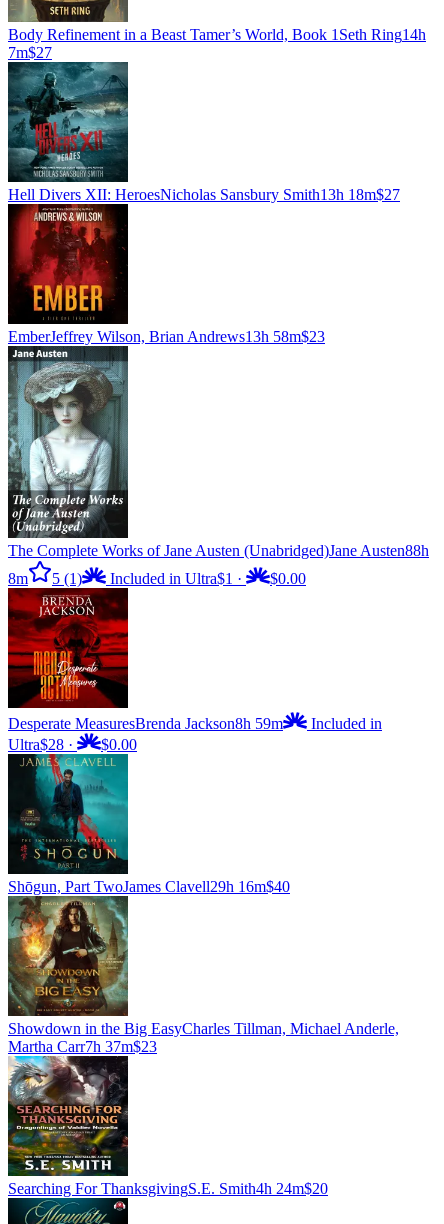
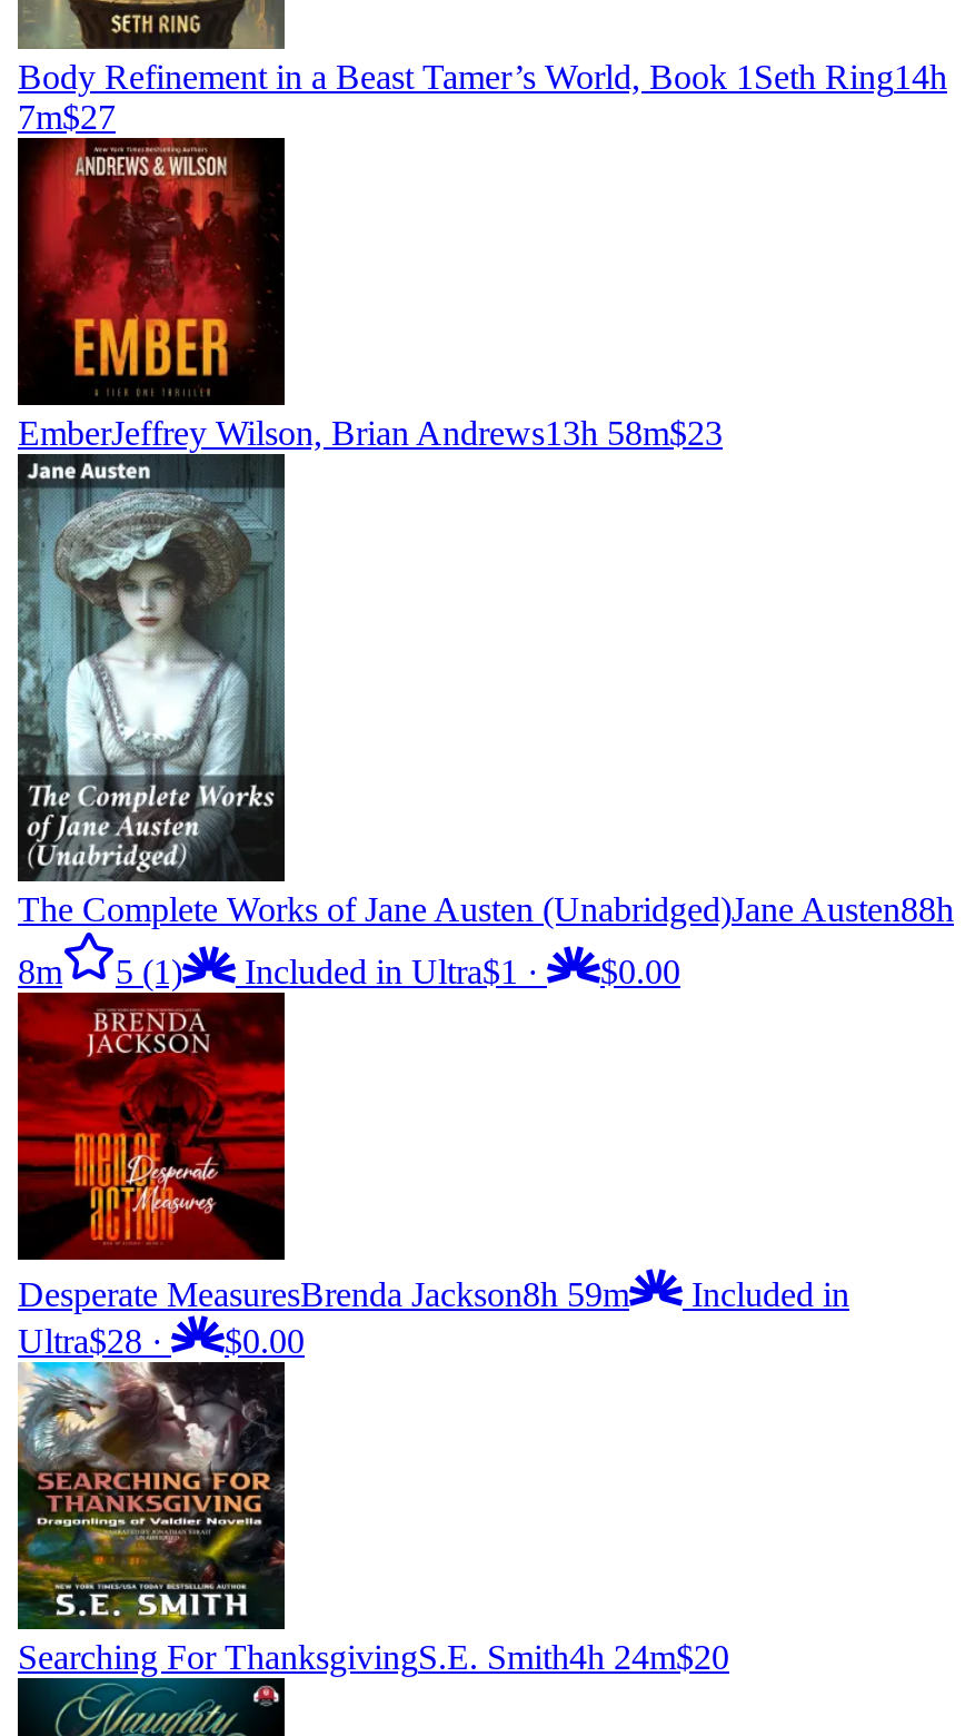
- [image]
- Hell Divers XII: HeroesNicholas Sansbury Smith 13h 18m$27

- [image]
- Shōgun, Part TwoJames Clavell29h 16m$40

- [image]
- Showdown in the Big EasyCharles Tillman, Michael Anderle,
- Martha Carr7h 37m$23
